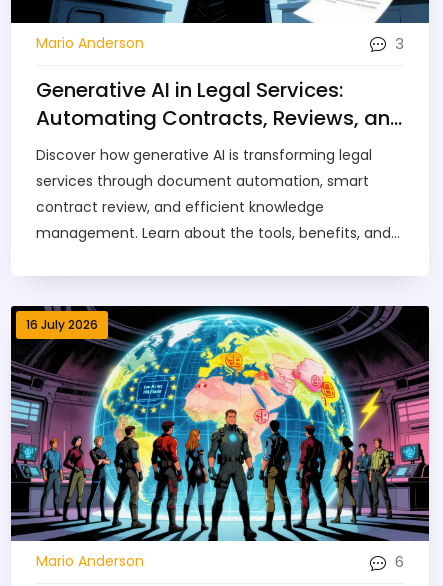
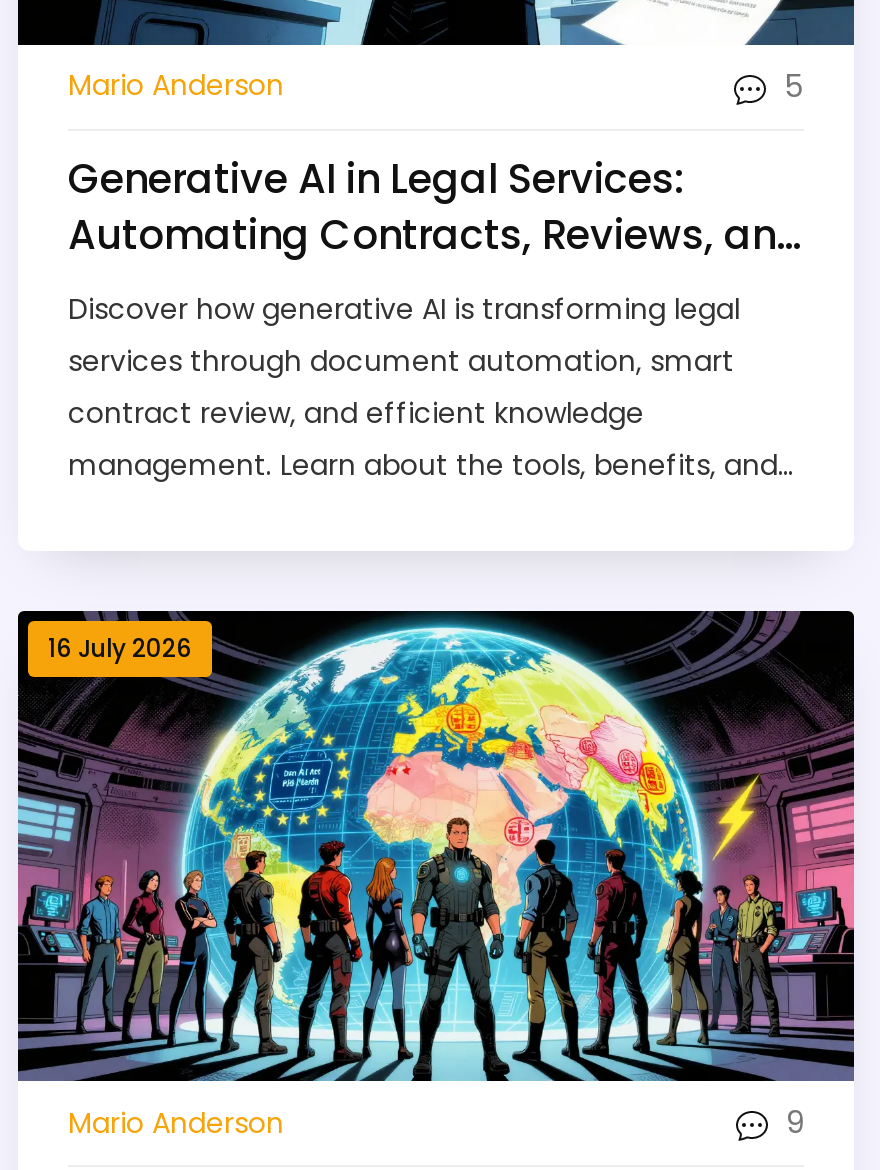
- 3
+ 5

- 6
+ 9
